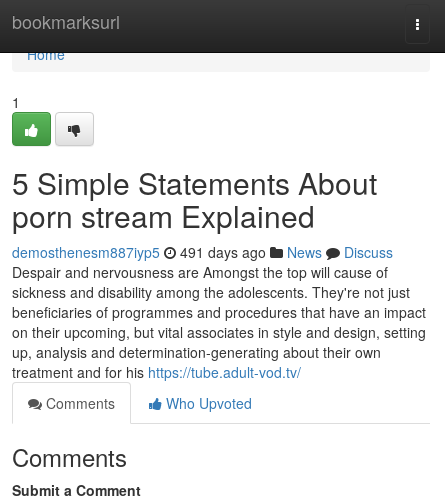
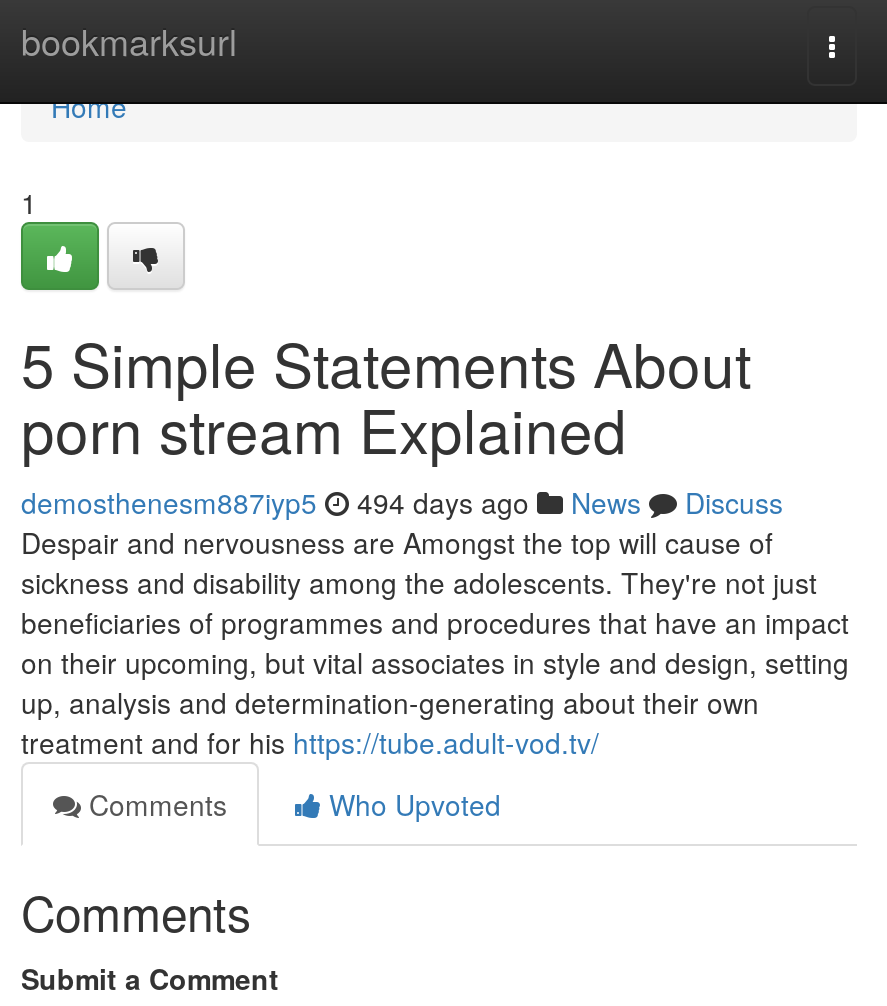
- demosthenesm887iyp5 491 days ago News Discuss
+ demosthenesm887iyp5 494 days ago News Discuss
